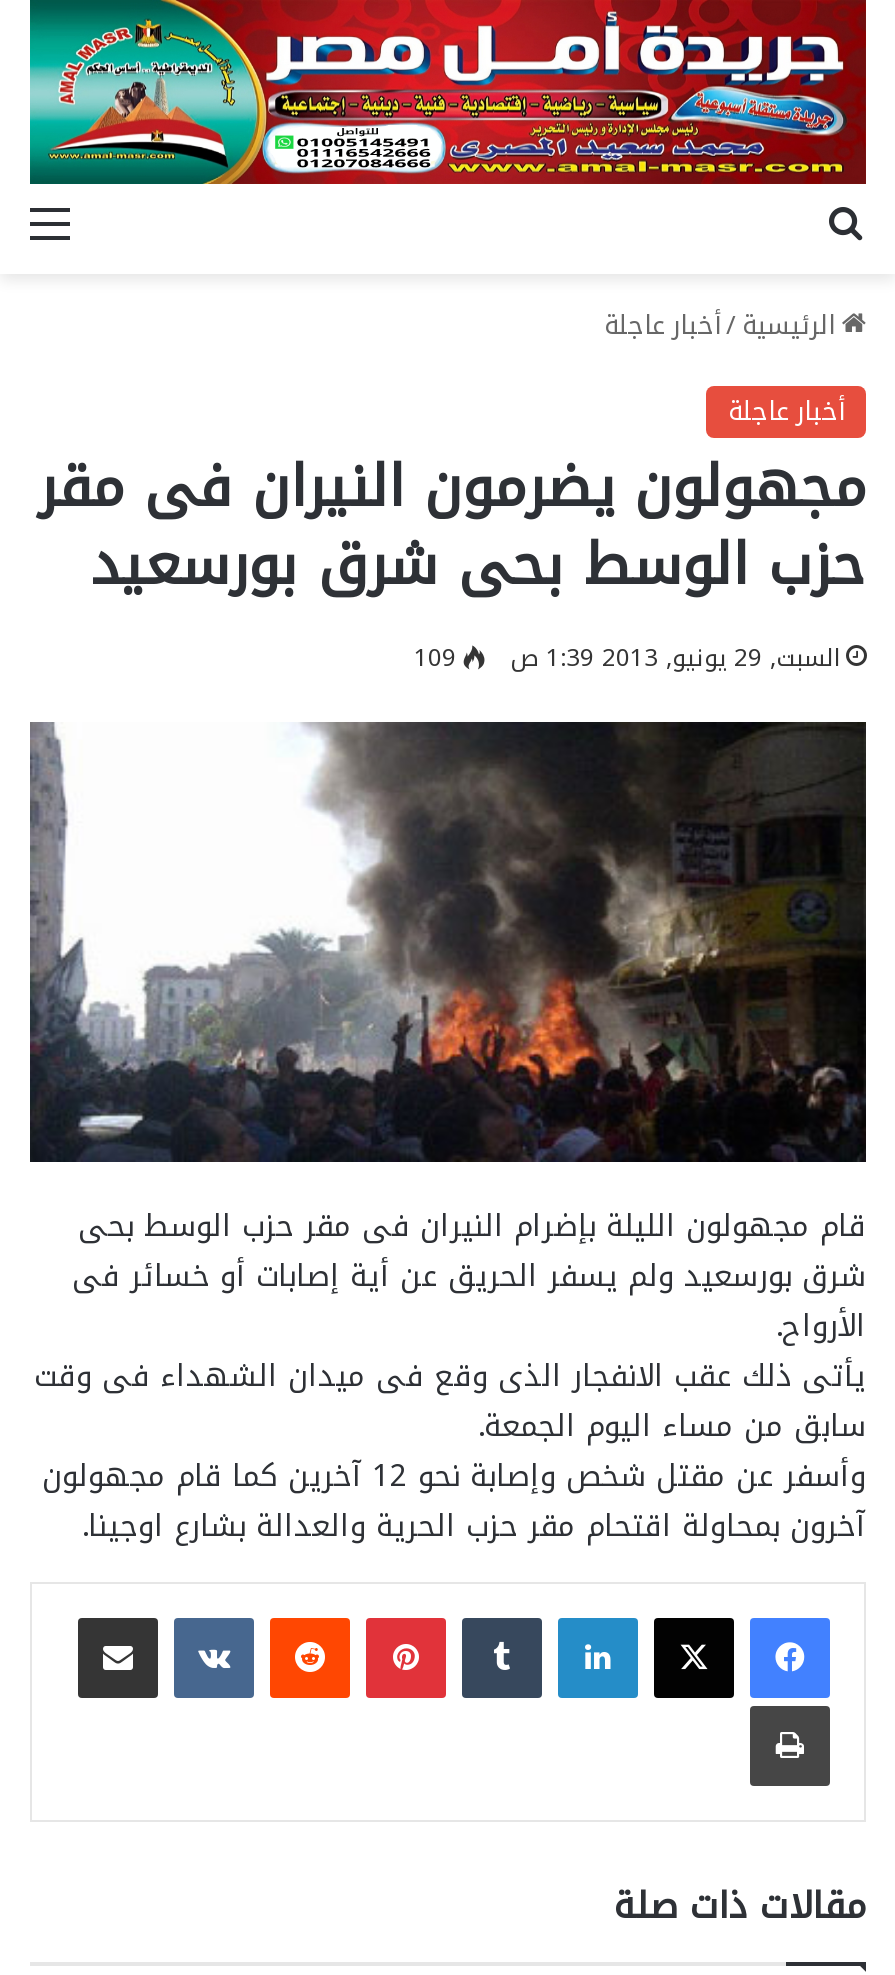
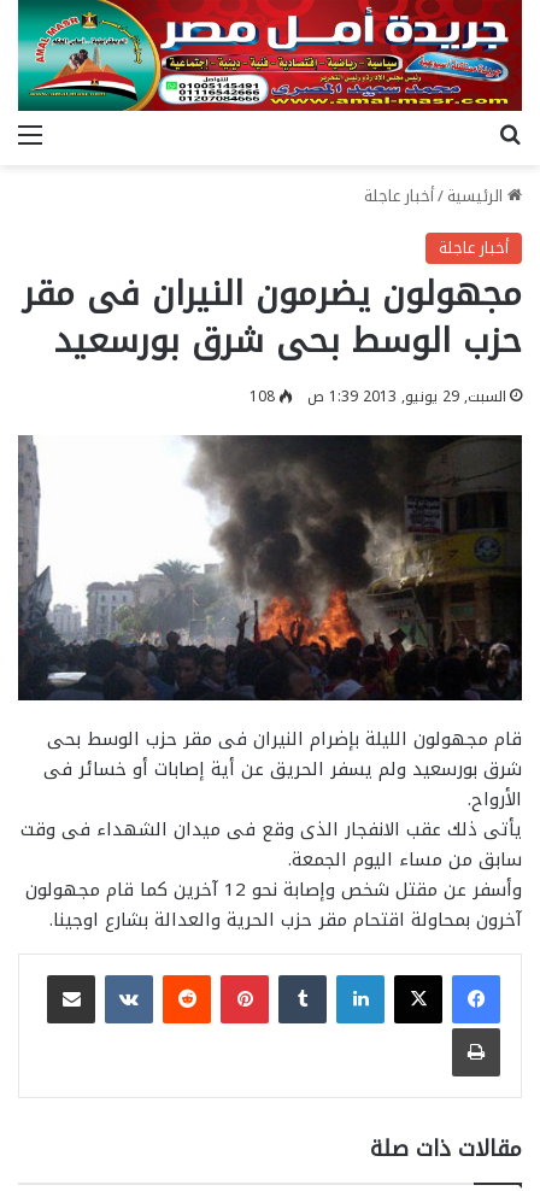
- 109
+ 108
